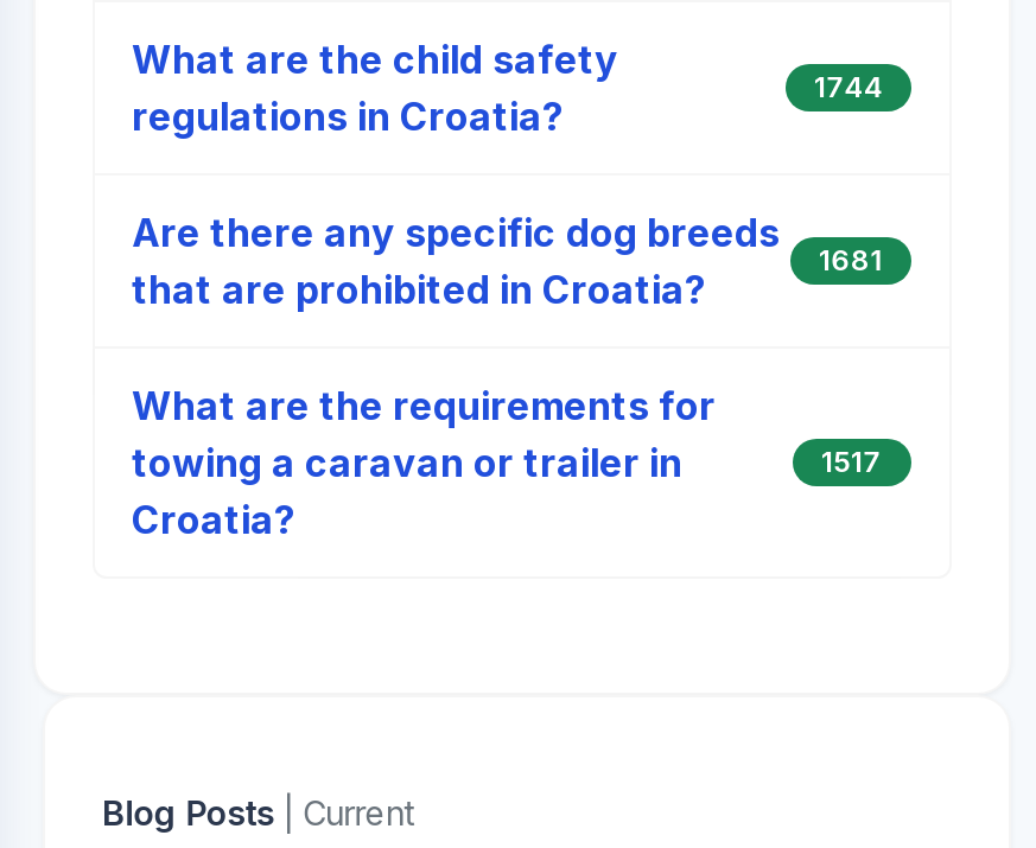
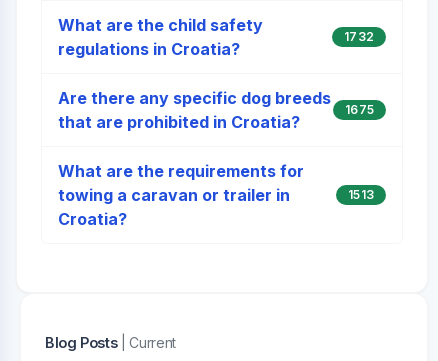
- 1744
+ 1732

- 1681
+ 1675

- 1517
+ 1513
